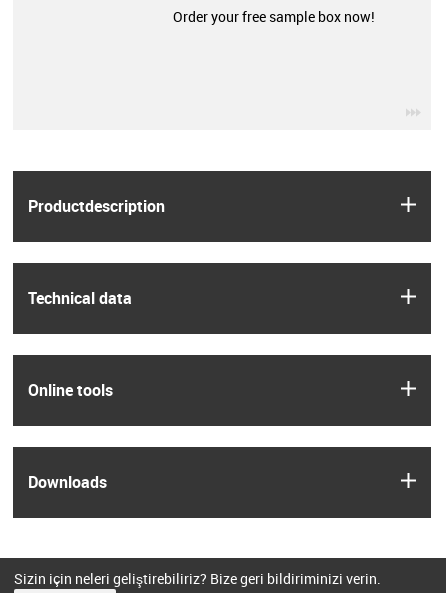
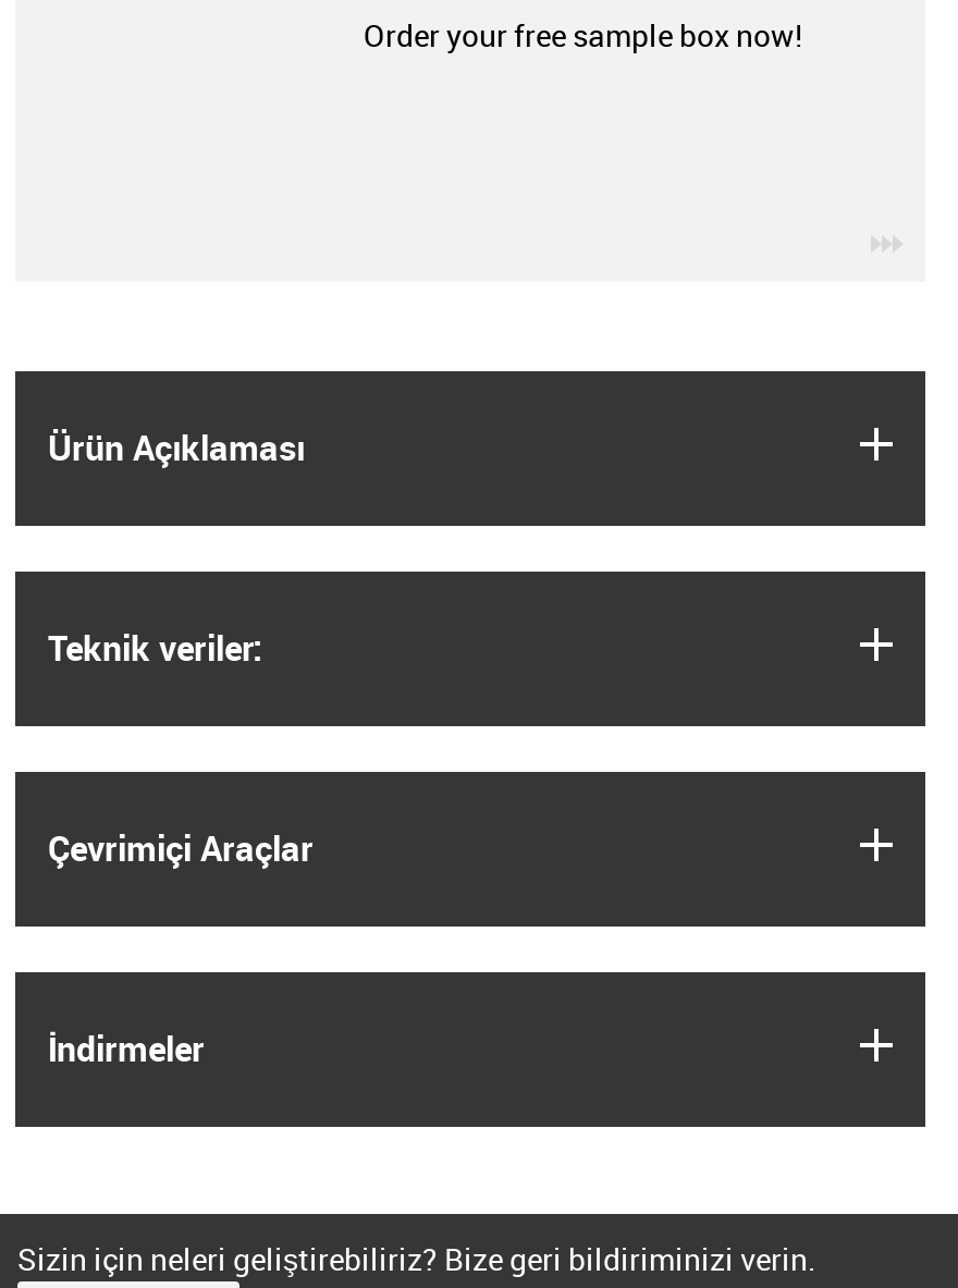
- Productdescription
+ Ürün Açıklaması

- Technical data
+ Teknik veriler:

- Online tools
+ Çevrimiçi Araçlar

- Downloads
+ İndirmeler
